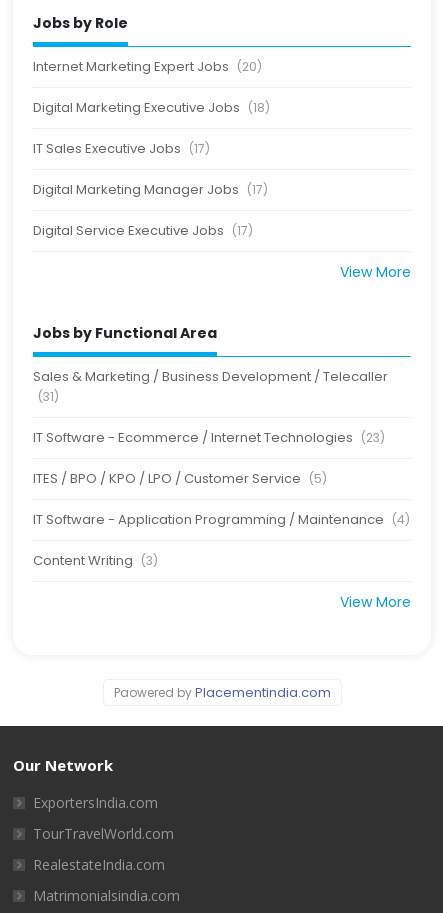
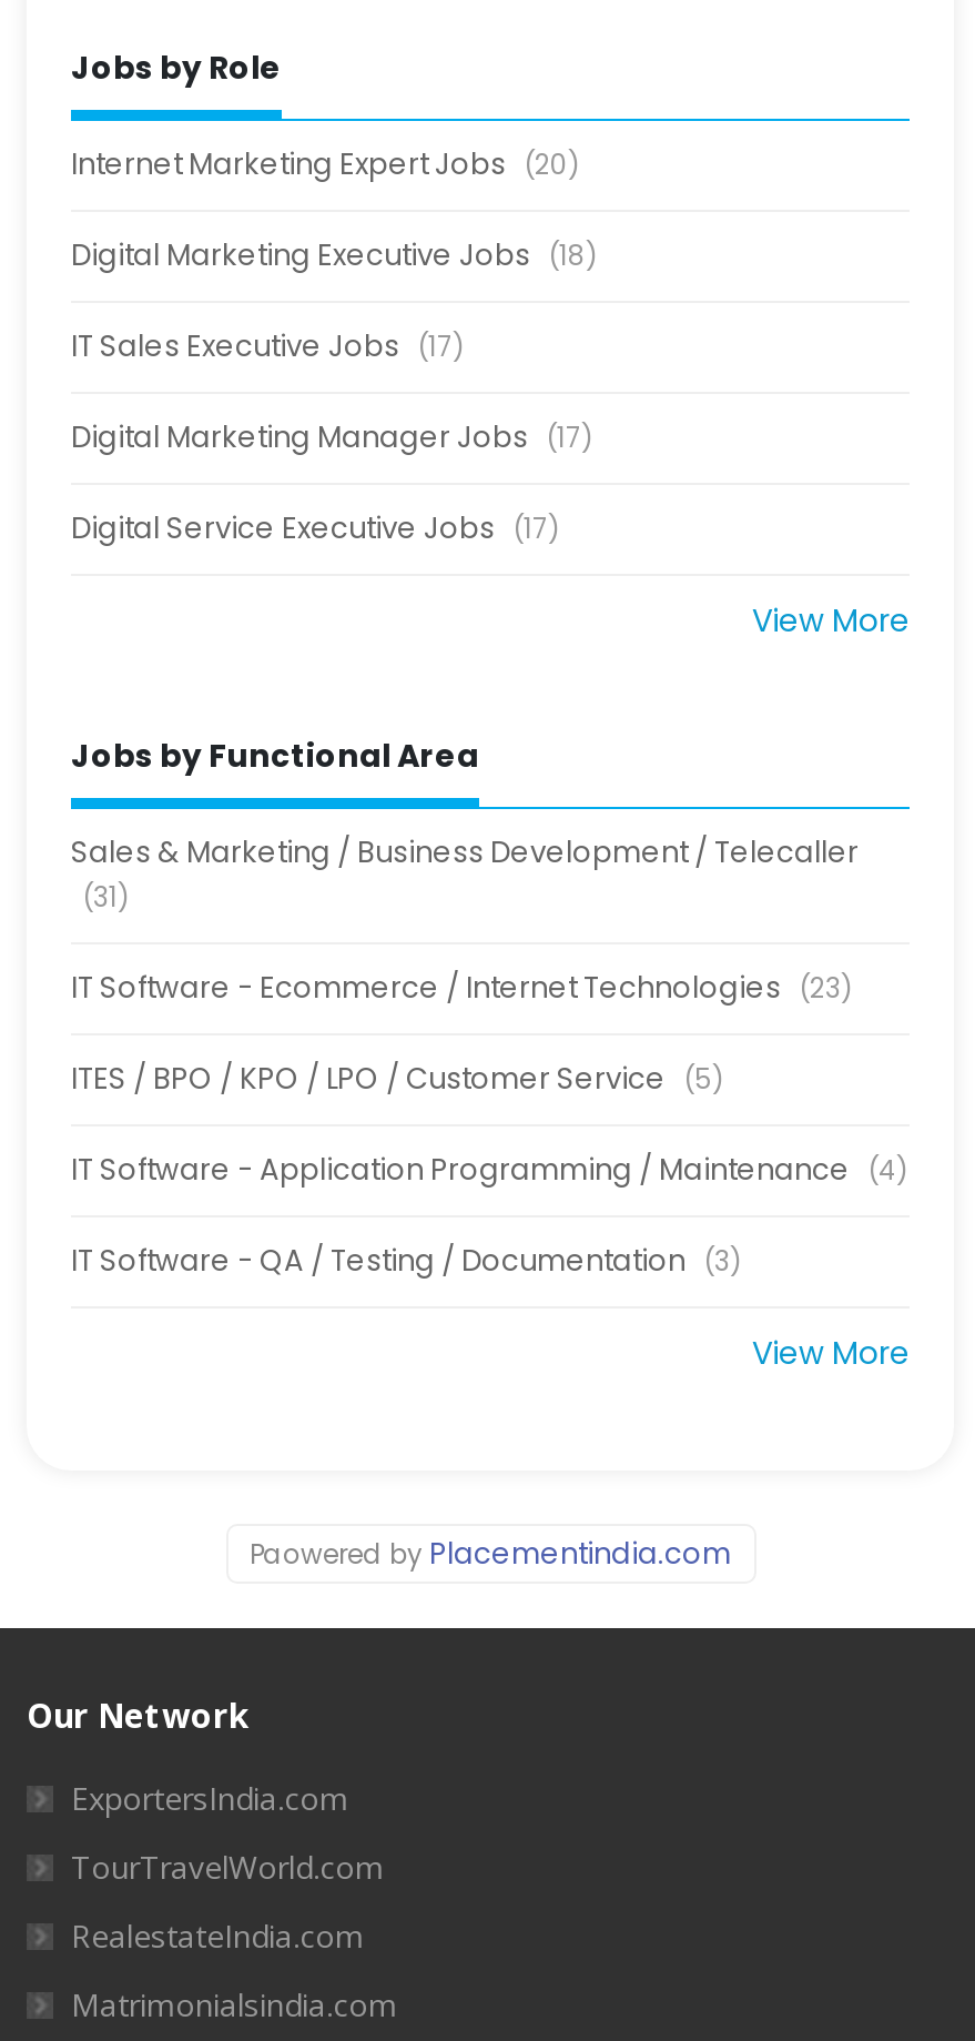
- Content Writing (3)
+ IT Software - QA / Testing / Documentation (3)
